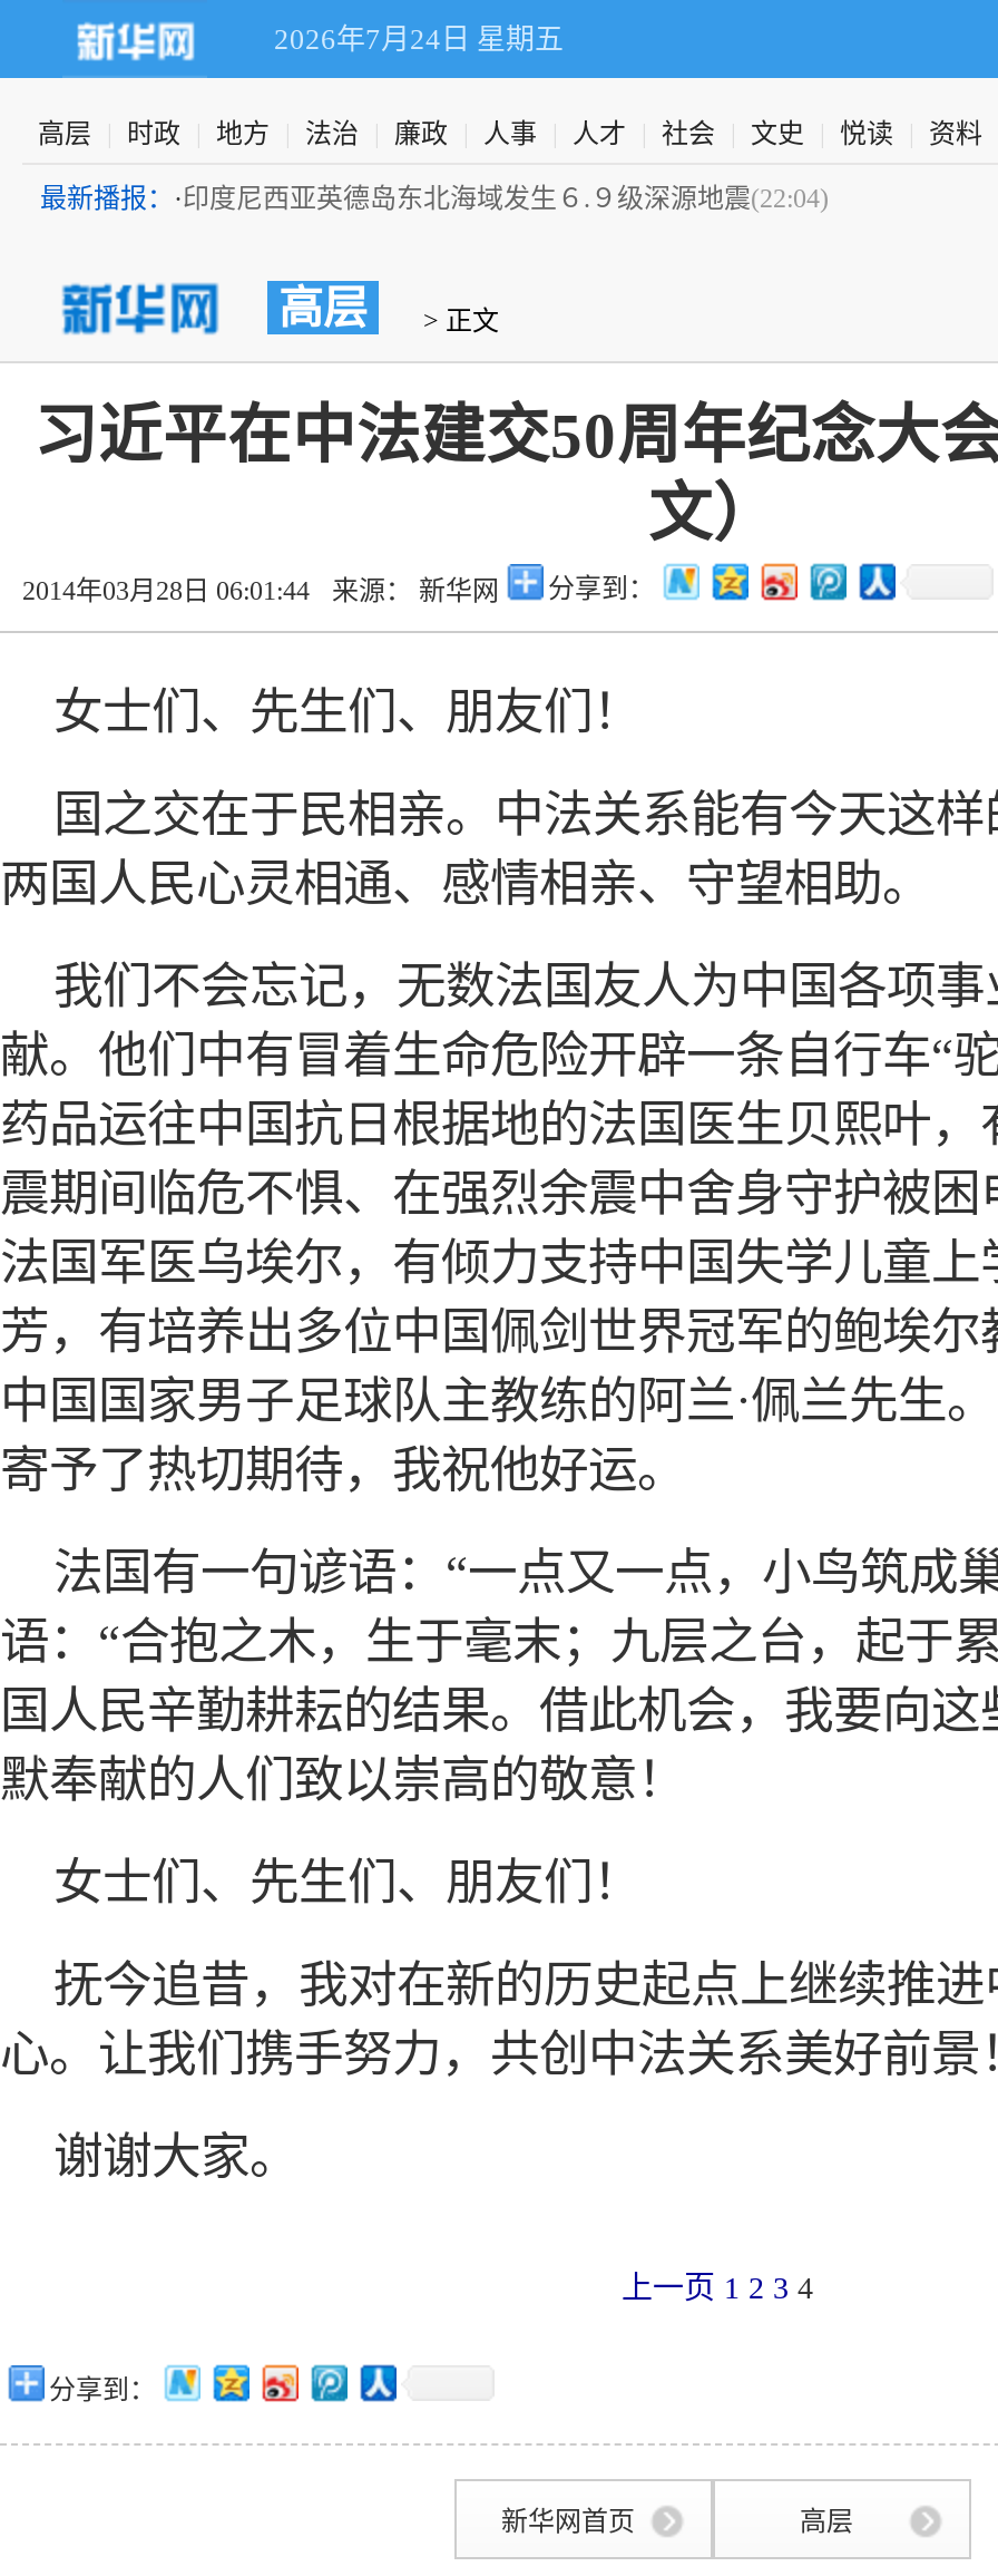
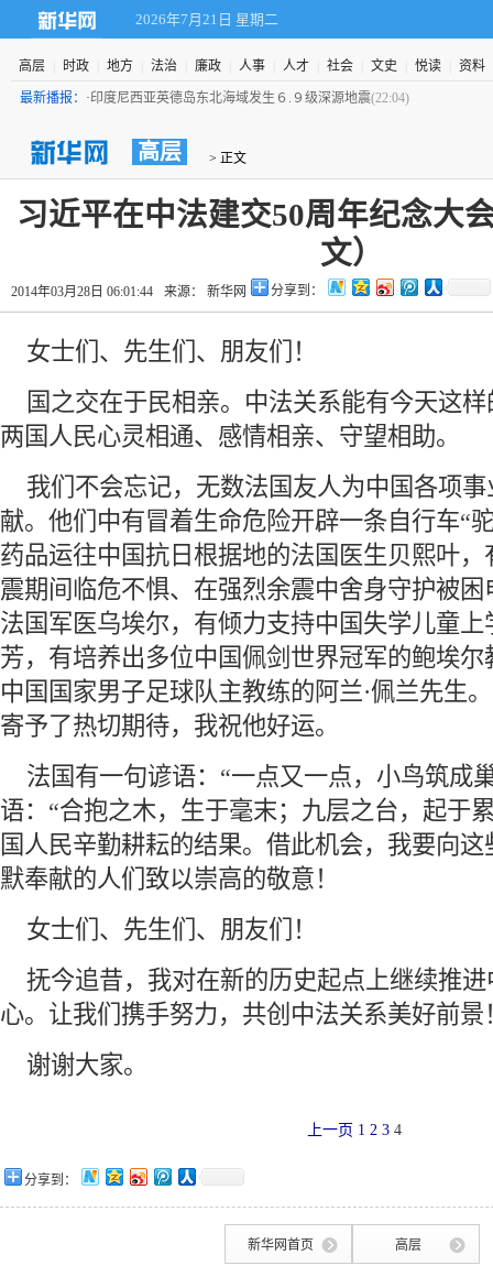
- 2026年7月24日 星期五
+ 2026年7月21日 星期二
